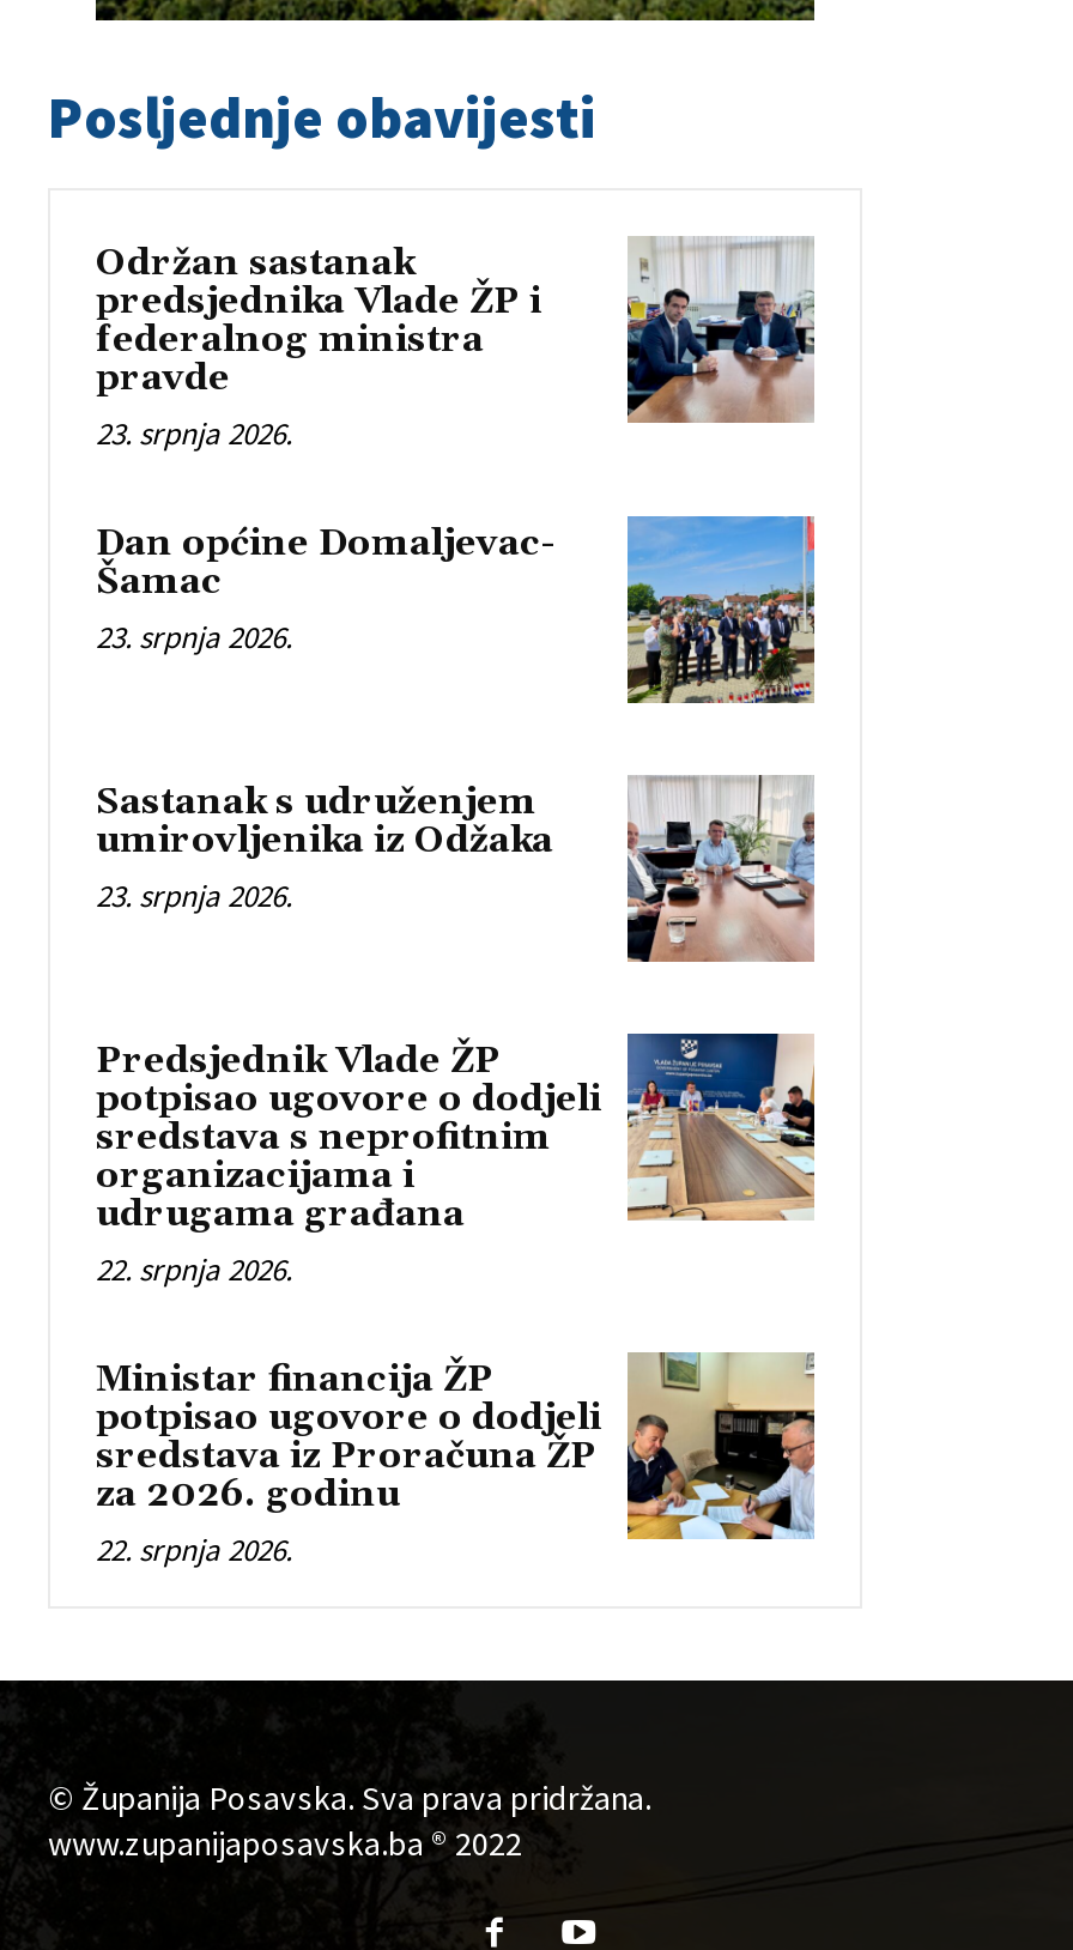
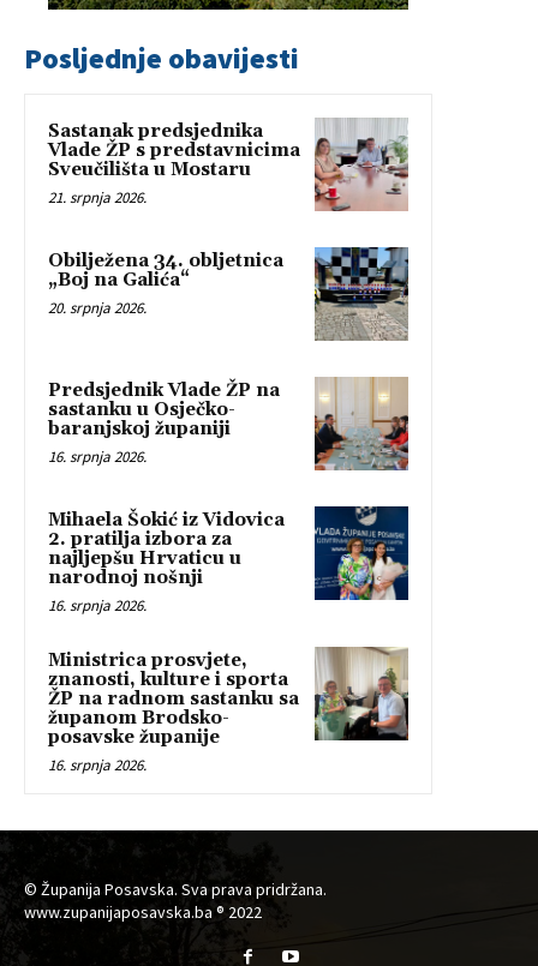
- [image]
- Održan sastanak
- predsjednika Vlade ŽP i
- federalnog ministra
- pravde
- 23. srpnja 2026.
+ [image]
+ Sastanak predsjednika
+ Vlade ŽP s predstavnicima
+ Sveučilišta u Mostaru
+ 21. srpnja 2026.

- [image]
- Dan općine Domaljevac-
- Šamac
- 23. srpnja 2026.
+ [image]
+ Obilježena 34. obljetnica
+ „Boj na Galića“
+ 20. srpnja 2026.

- [image]
- Sastanak s udruženjem
- umirovljenika iz Odžaka
- 23. srpnja 2026.
+ [image]
+ Predsjednik Vlade ŽP na
+ sastanku u Osječko-
+ baranjskoj županiji
+ 16. srpnja 2026.

- [image]
- Predsjednik Vlade ŽP
- potpisao ugovore o dodjeli
- sredstava s neprofitnim
- organizacijama i
- udrugama građana
- 22. srpnja 2026.
+ [image]
+ Mihaela Šokić iz Vidovica
+ 2. pratilja izbora za
+ najljepšu Hrvaticu u
+ narodnoj nošnji
+ 16. srpnja 2026.

- [image]
- Ministar financija ŽP
- potpisao ugovore o dodjeli
- sredstava iz Proračuna ŽP
- za 2026. godinu
- 22. srpnja 2026.
+ [image]
+ Ministrica prosvjete,
+ znanosti, kulture i sporta
+ ŽP na radnom sastanku sa
+ županom Brodsko-
+ posavske županije
+ 16. srpnja 2026.
